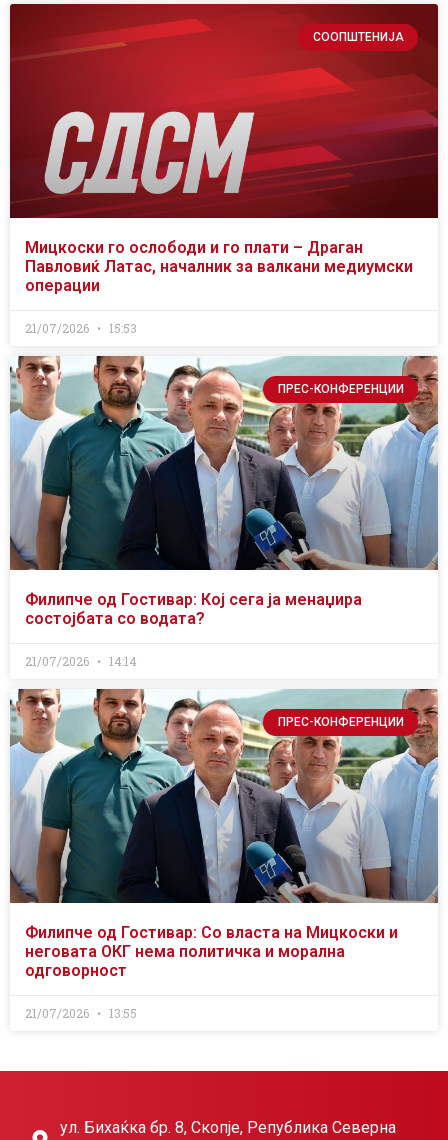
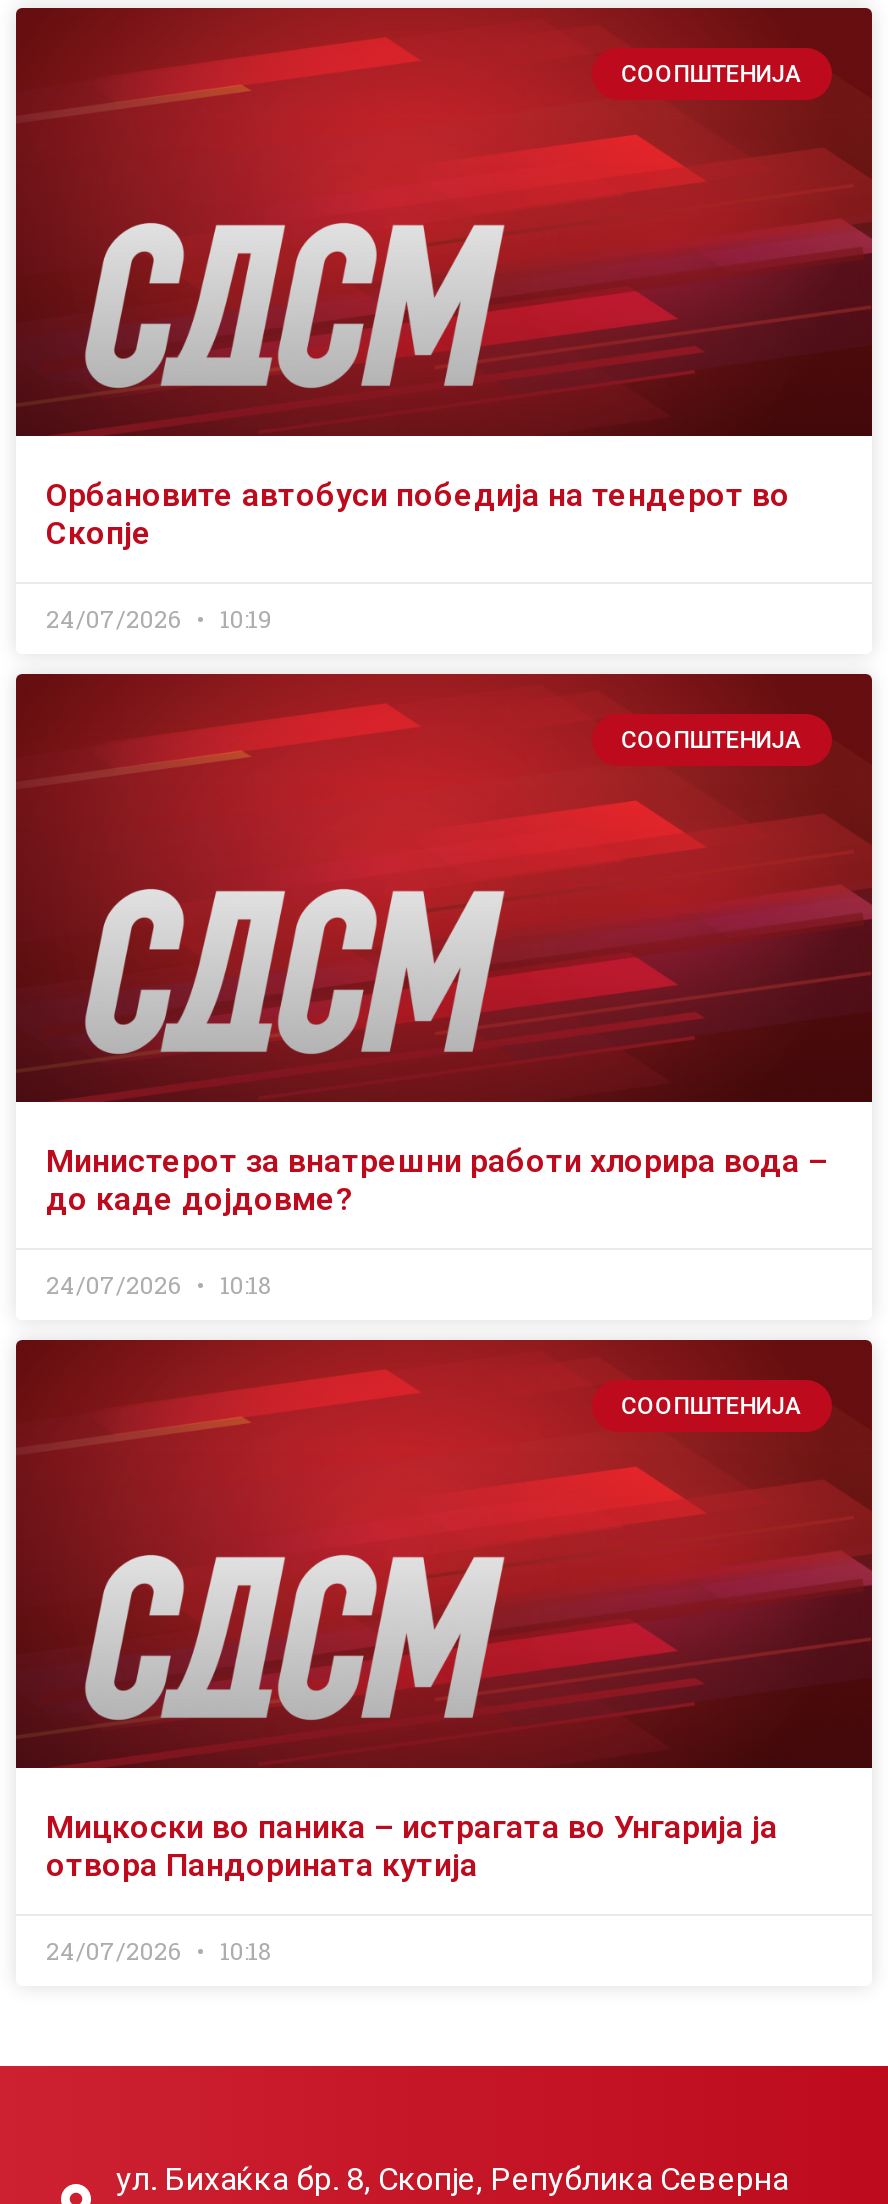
- Мицкоски го ослободи и го плати – Драган
- Павловиќ Латас, началник за валкани медиумски
- операции
+ Орбановите автобуси победија на тендерот во
+ Скопје

- 21/07/2026
- 15:53
+ 24/07/2026
+ 10:19

- [image]
- ПРЕС-КОНФЕРЕНЦИИ
+ [image]
+ СООПШТЕНИЈА

- Филипче од Гостивар: Кој сега ја менаџира
- состојбата со водата?
+ Министерот за внатрешни работи хлорира вода –
+ до каде дојдовме?

- 21/07/2026
- 14:14
+ 24/07/2026
+ 10:18

- [image]
- ПРЕС-КОНФЕРЕНЦИИ
+ [image]
+ СООПШТЕНИЈА

- Филипче од Гостивар: Со власта на Мицкоски и
- неговата ОКГ нема политичка и морална
- одговорност
+ Мицкоски во паника – истрагата во Унгарија ја
+ отвора Пандорината кутија

- 21/07/2026
- 13:55
+ 24/07/2026
+ 10:18
